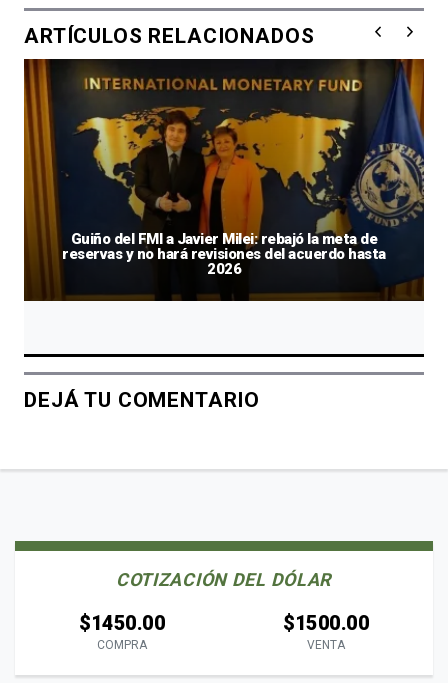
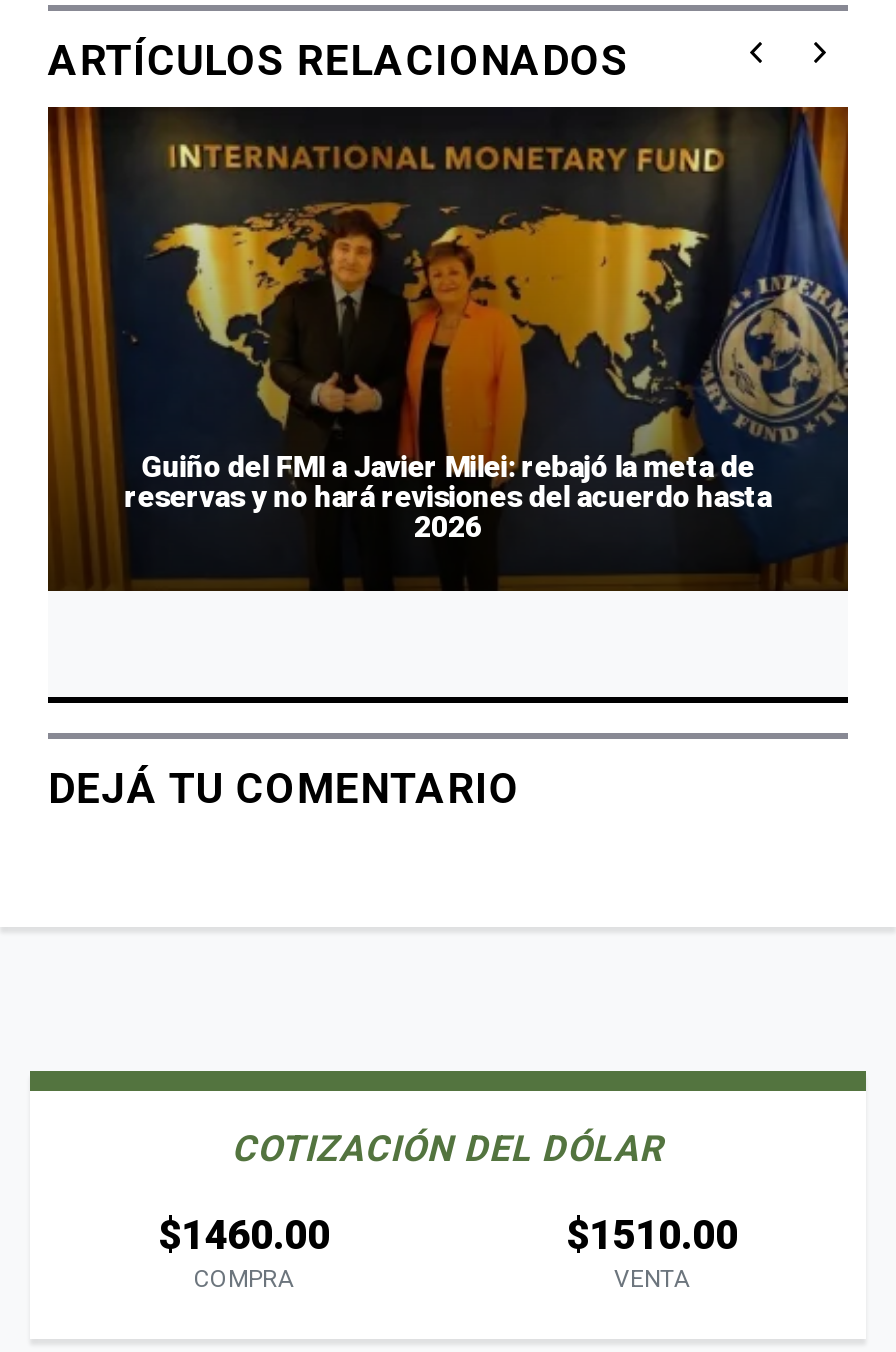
- $1450.00
+ $1460.00

- $1500.00
+ $1510.00
